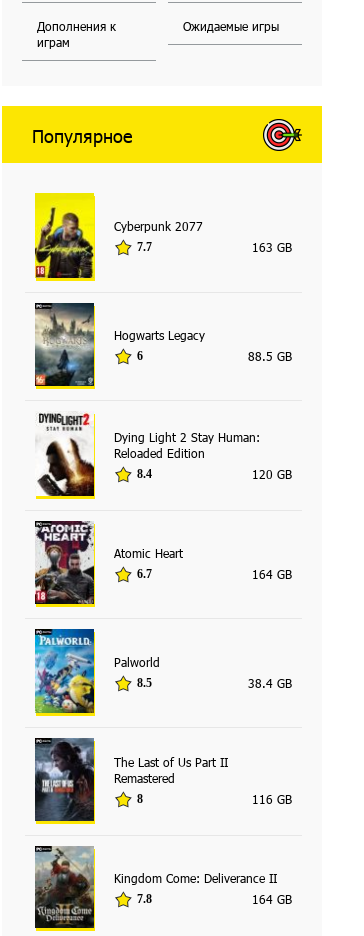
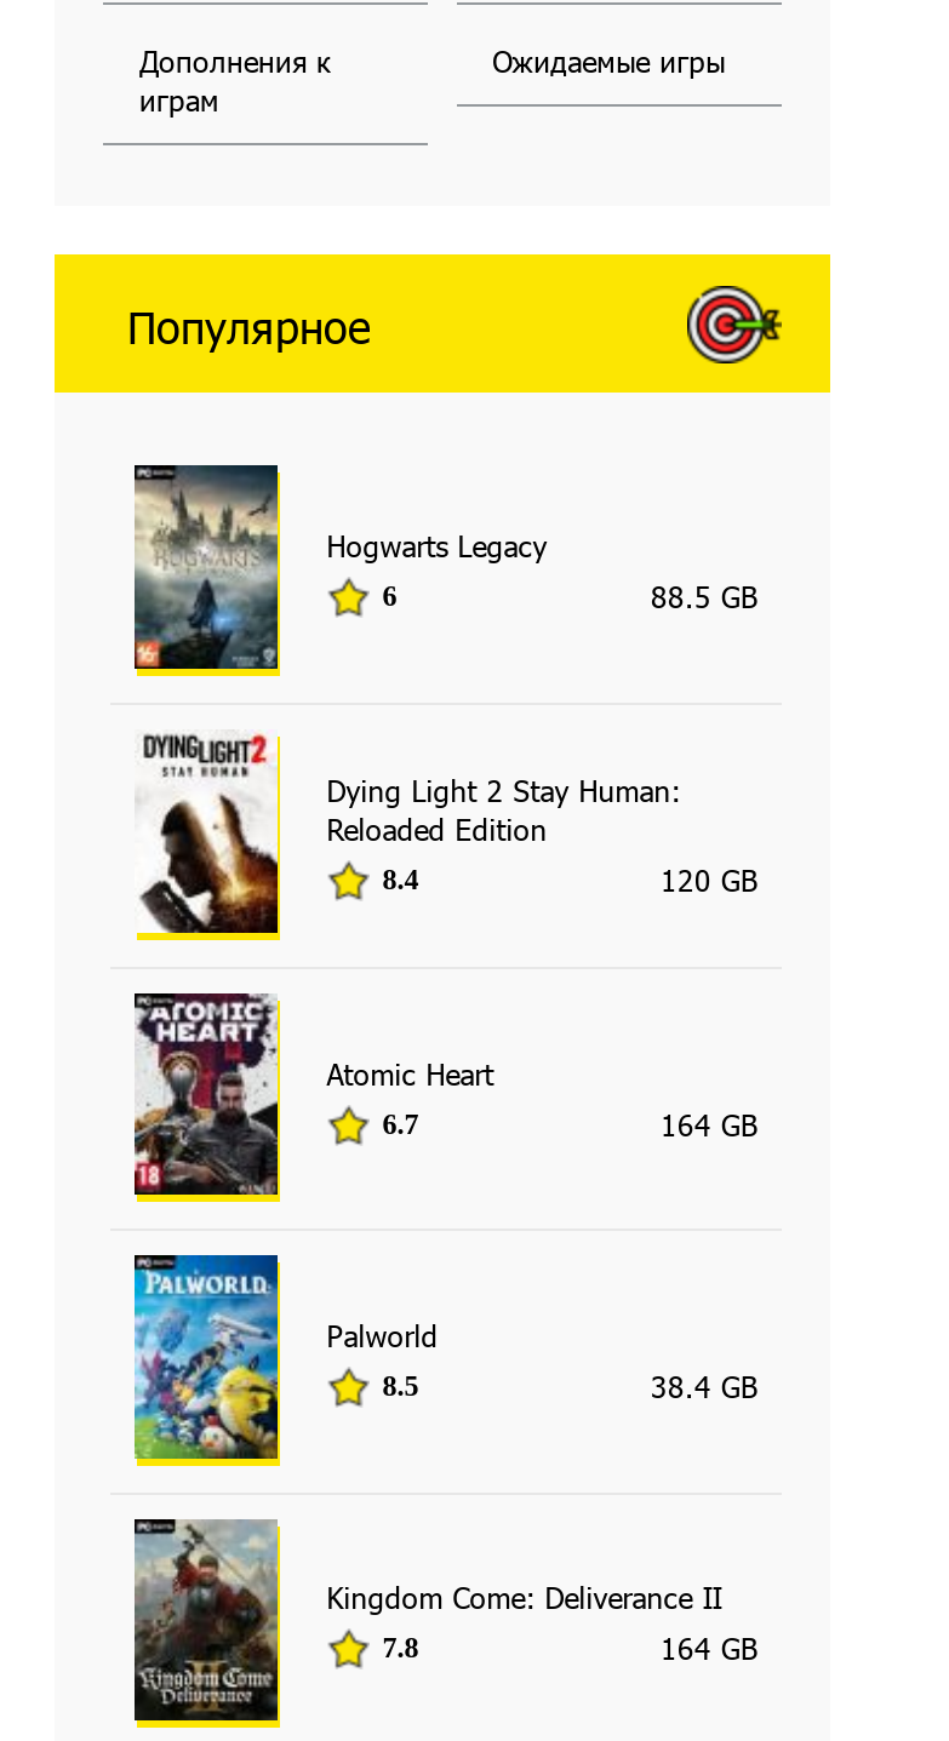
- [image]
- Cyberpunk 2077
- 7.7
- 163 GB

- [image]
- The Last of Us Part II
- Remastered
- 8
- 116 GB
